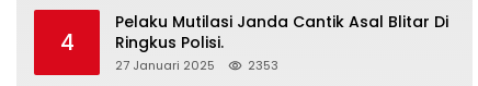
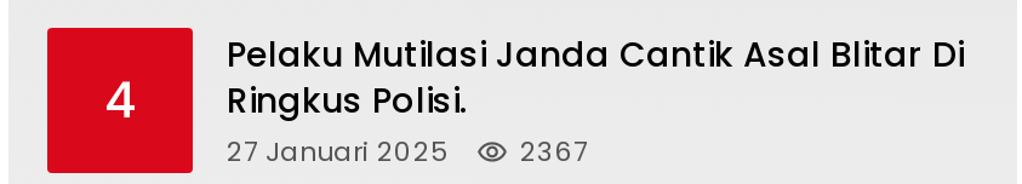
- 27 Januari 2025 2353
+ 27 Januari 2025 2367
